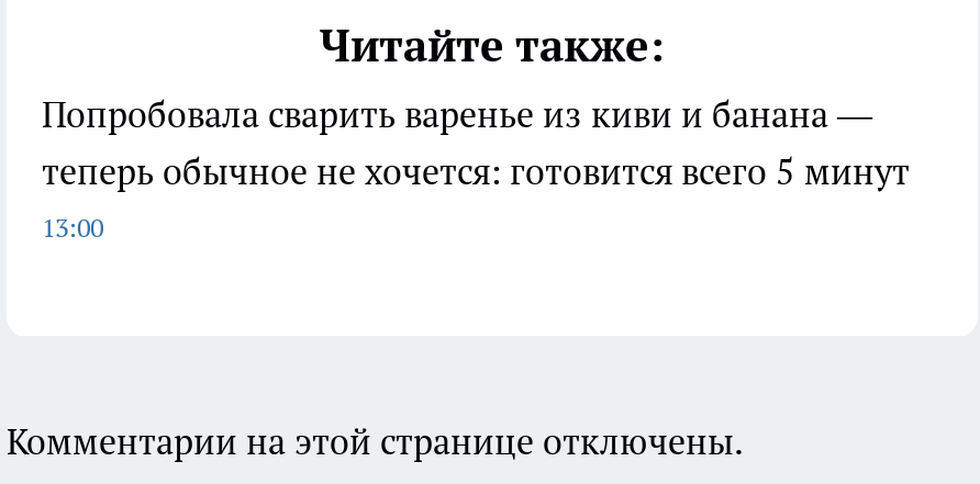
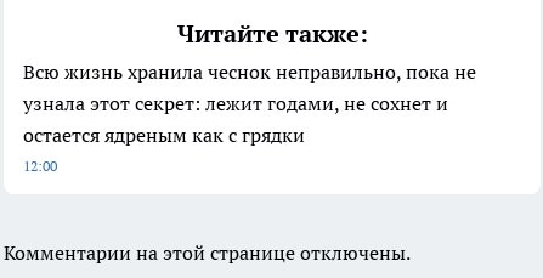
- Попробовала сварить варенье из киви и банана —
- теперь обычное не хочется: готовится всего 5 минут
- 13:00
+ Всю жизнь хранила чеснок неправильно, пока не
+ узнала этот секрет: лежит годами, не сохнет и
+ остается ядреным как с грядки
+ 12:00
